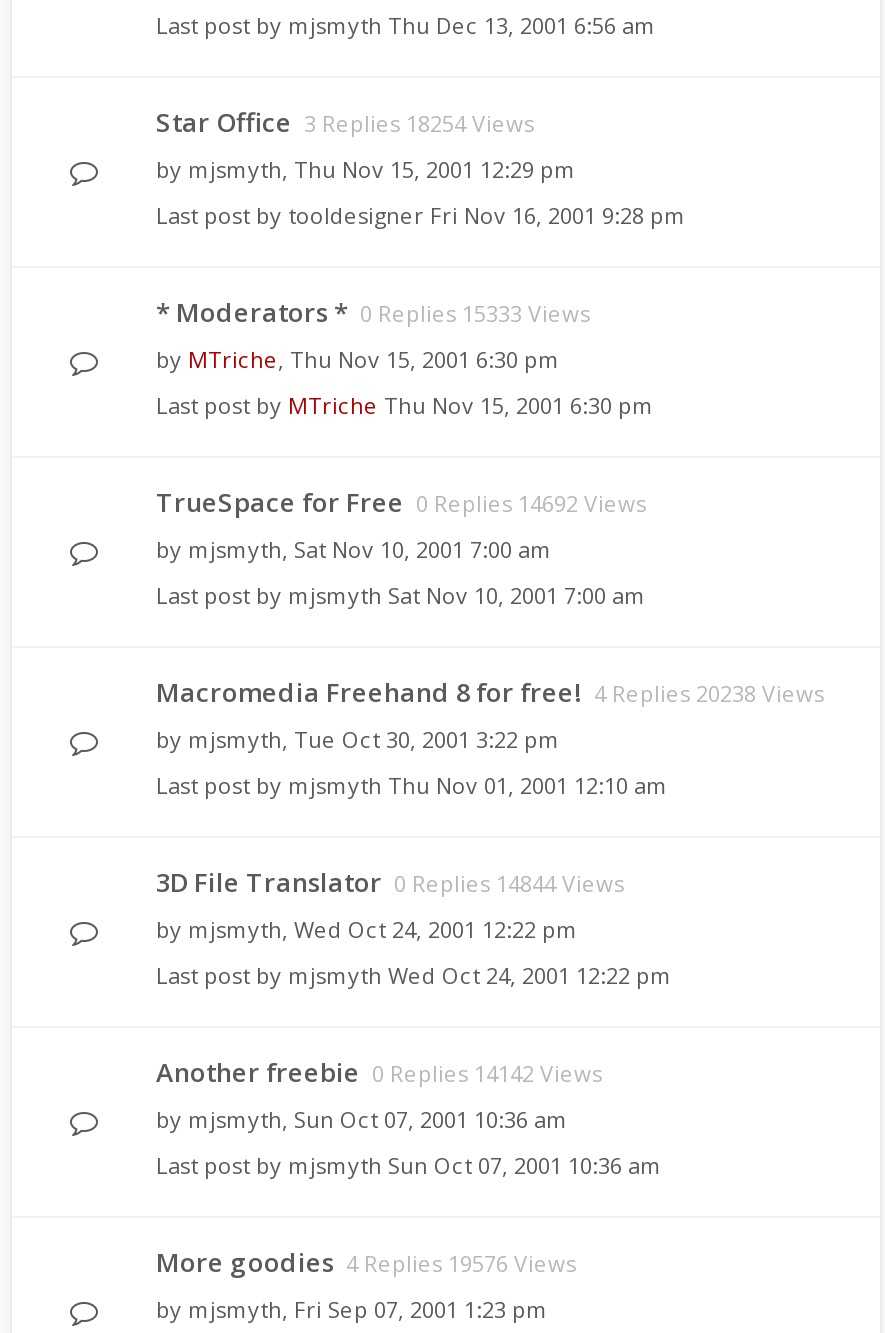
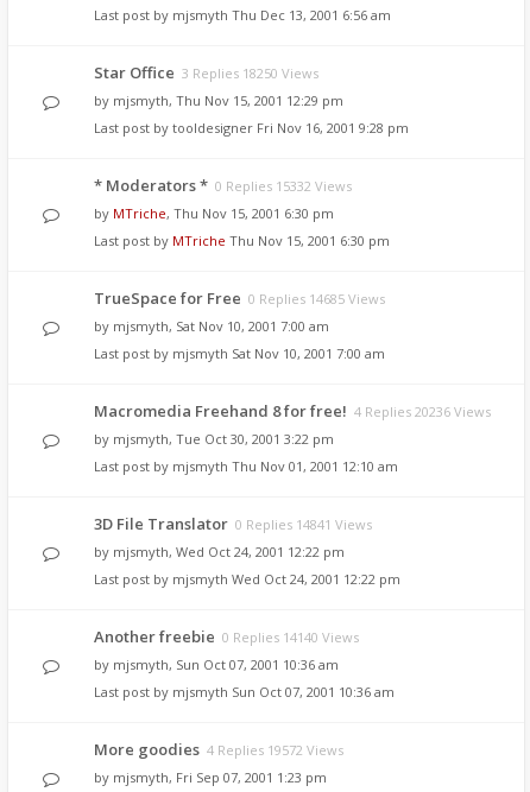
- Star Office 3 Replies 18254 Views
+ Star Office 3 Replies 18250 Views

- * Moderators * 0 Replies 15333 Views
+ * Moderators * 0 Replies 15332 Views

- TrueSpace for Free 0 Replies 14692 Views
+ TrueSpace for Free 0 Replies 14685 Views

- Macromedia Freehand 8 for free! 4 Replies 20238 Views
+ Macromedia Freehand 8 for free! 4 Replies 20236 Views

- 3D File Translator 0 Replies 14844 Views
+ 3D File Translator 0 Replies 14841 Views

- Another freebie 0 Replies 14142 Views
+ Another freebie 0 Replies 14140 Views

- More goodies 4 Replies 19576 Views
+ More goodies 4 Replies 19572 Views
